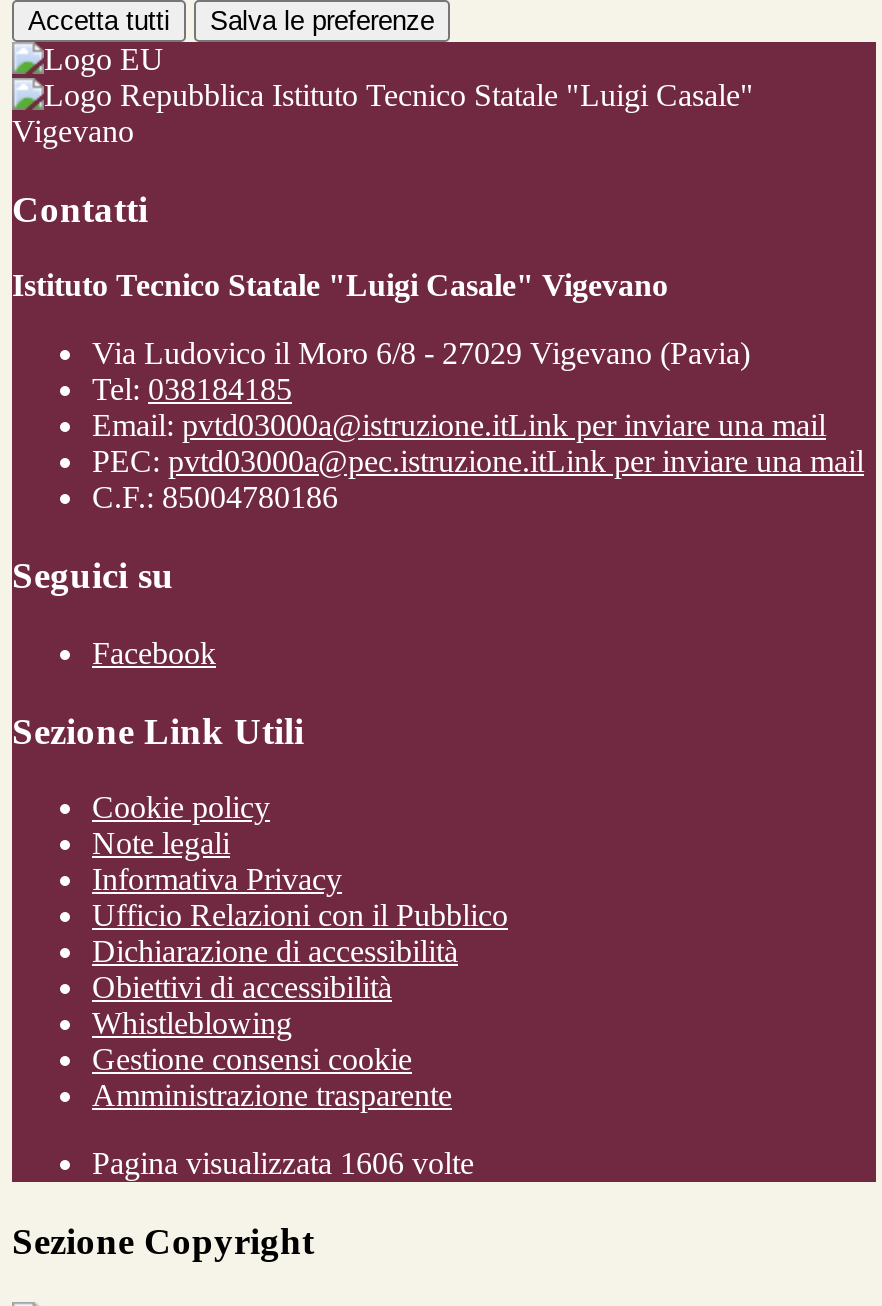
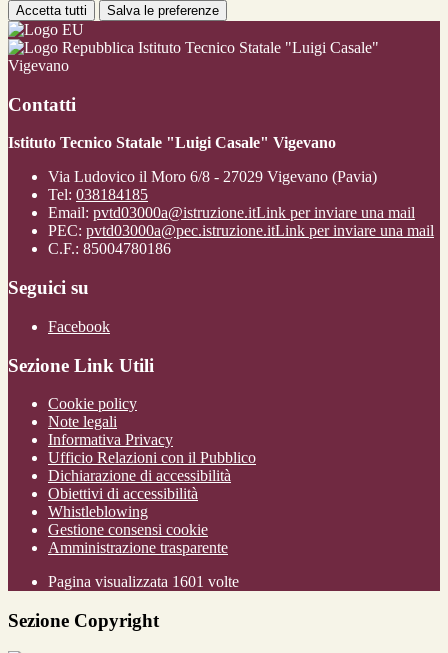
- Pagina visualizzata 1606 volte
+ Pagina visualizzata 1601 volte
